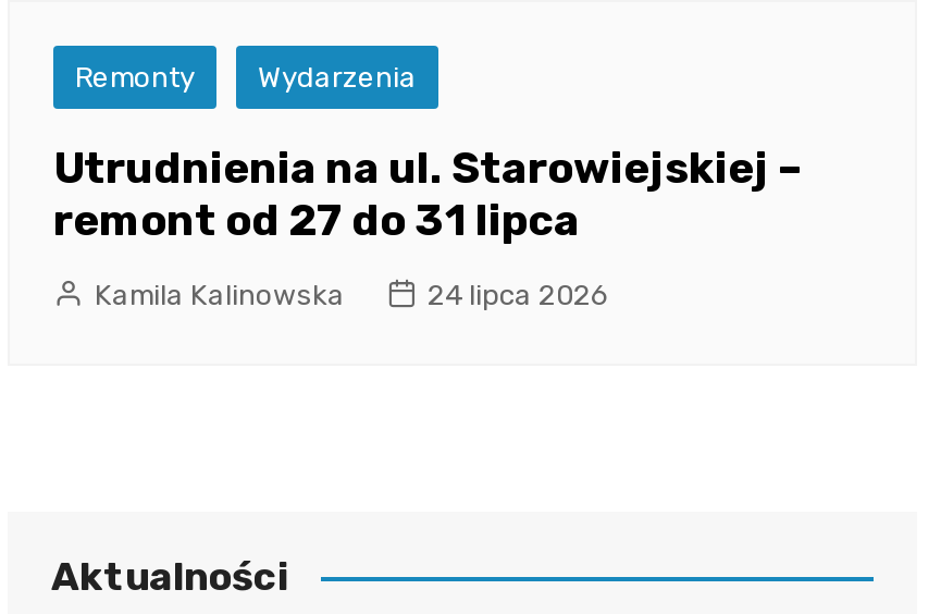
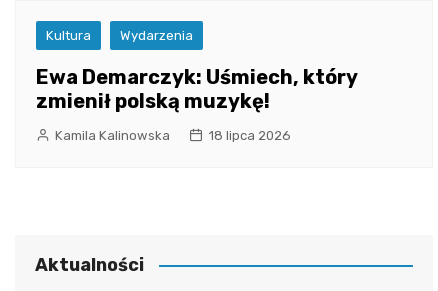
- Remonty
+ Kultura

- Utrudnienia na ul. Starowiejskiej –
- remont od 27 do 31 lipca
+ Ewa Demarczyk: Uśmiech, który
+ zmienił polską muzykę!

- 24 lipca 2026
+ 18 lipca 2026
